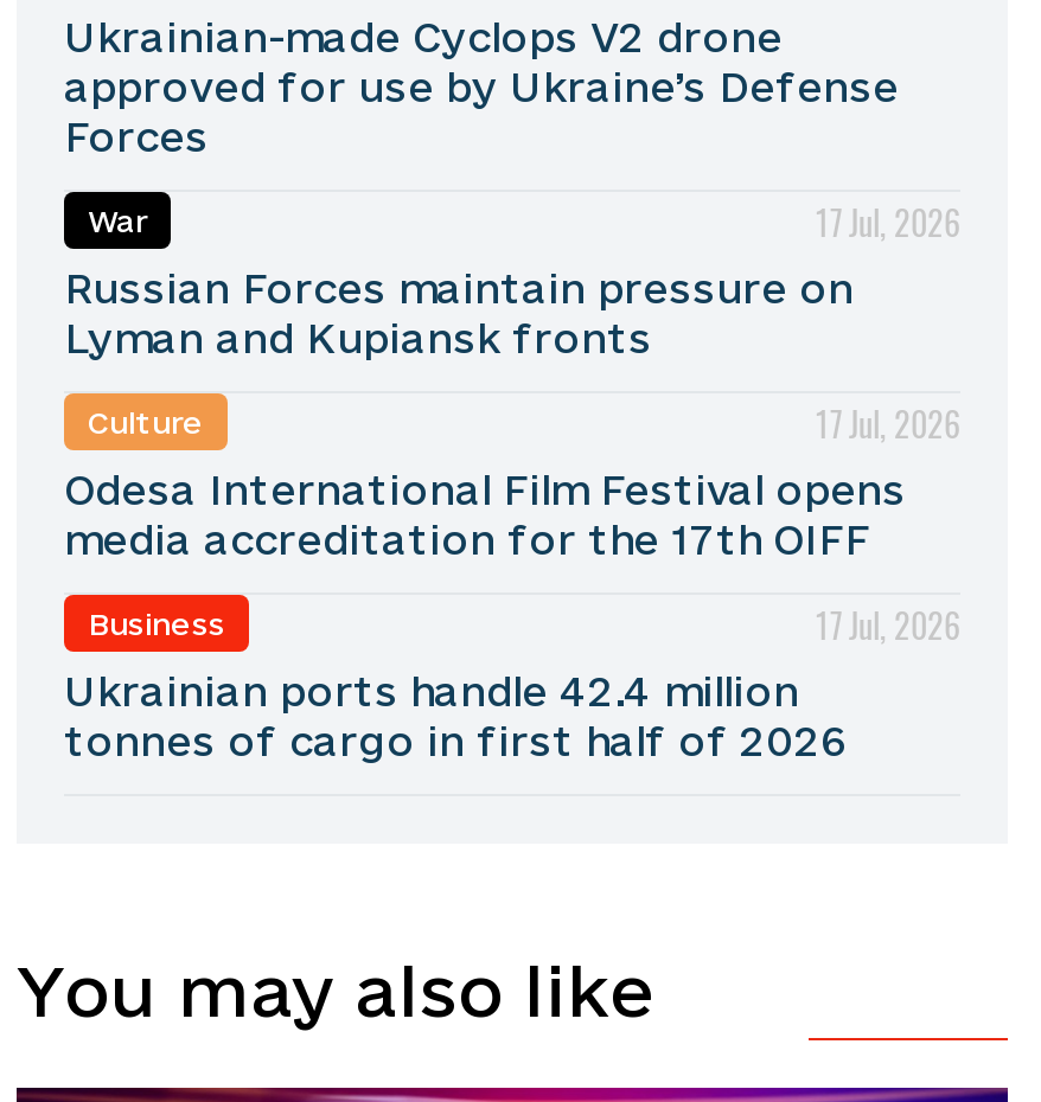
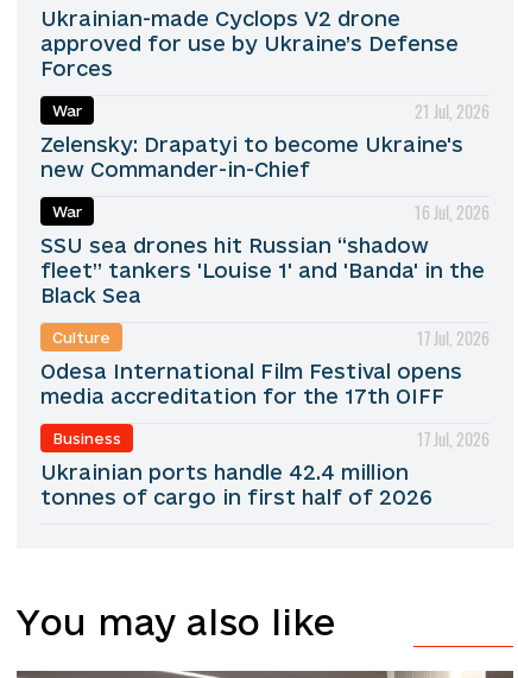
- 17 Jul, 2026
- Russian Forces maintain pressure on
- Lyman and Kupiansk fronts
+ 21 Jul, 2026
+ Zelensky: Drapatyi to become Ukraine's
+ new Commander-in-Chief
+ War
+ 16 Jul, 2026
+ SSU sea drones hit Russian “shadow
+ fleet” tankers 'Louise 1' and 'Banda' in the
+ Black Sea
